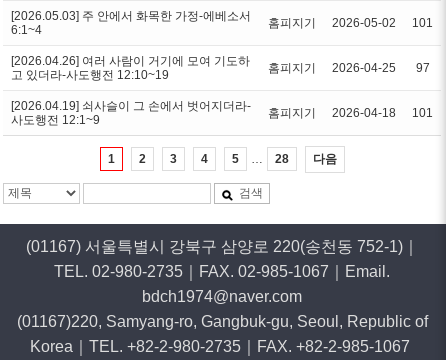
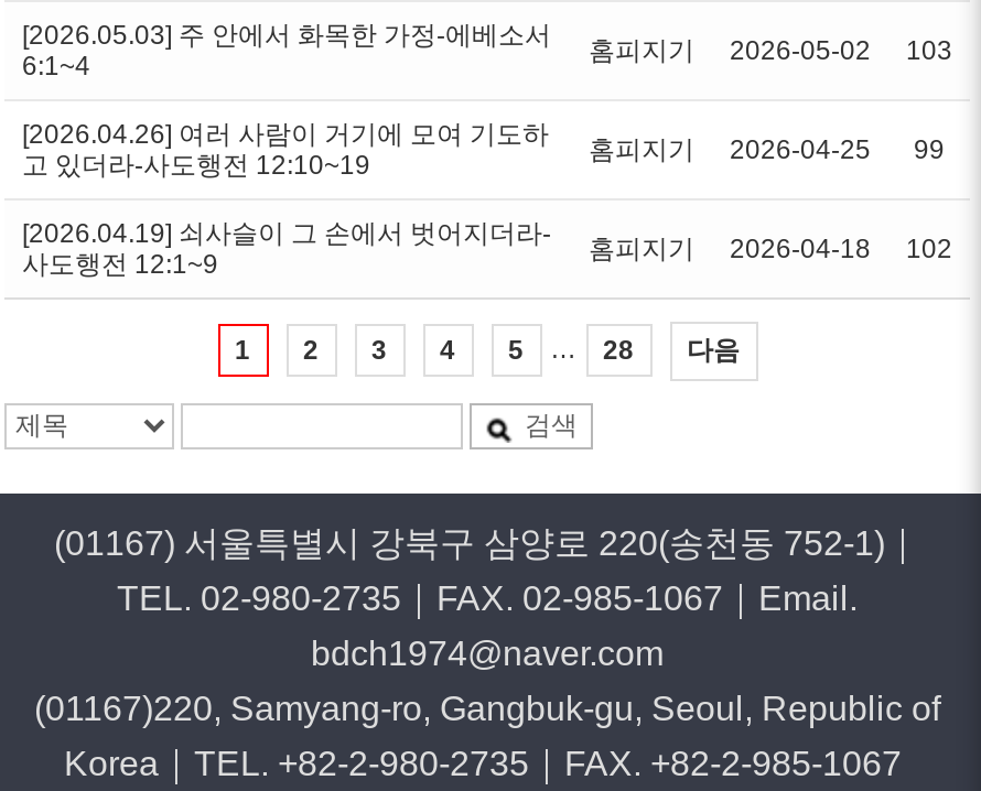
- [2026.05.03] 주 안에서 화목한 가정-에베소서 홈피지기 2026-05-02 101
+ [2026.05.03] 주 안에서 화목한 가정-에베소서 홈피지기 2026-05-02 103

- [2026.04.26] 여러 사람이 거기에 모여 기도하 홈피지기 2026-04-25 97
+ [2026.04.26] 여러 사람이 거기에 모여 기도하 홈피지기 2026-04-25 99

- [2026.04.19] 쇠사슬이 그 손에서 벗어지더라- 홈피지기 2026-04-18 101
+ [2026.04.19] 쇠사슬이 그 손에서 벗어지더라- 홈피지기 2026-04-18 102
